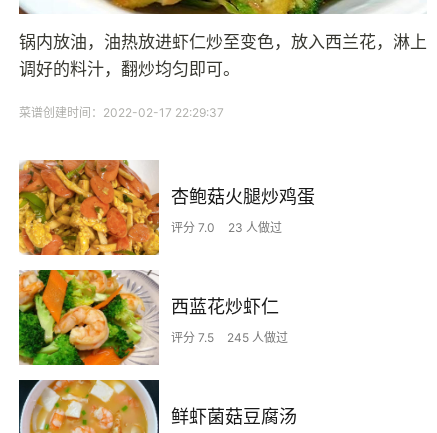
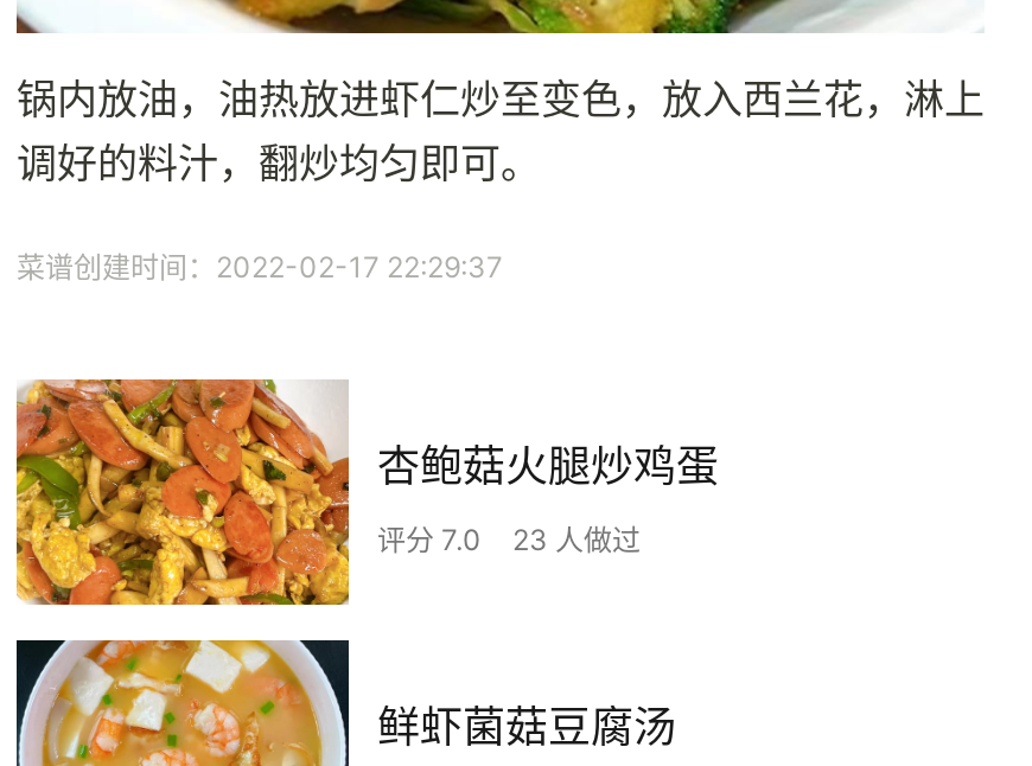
- [image]
- 西蓝花炒虾仁
- 评分 7.5
- 245 人做过
